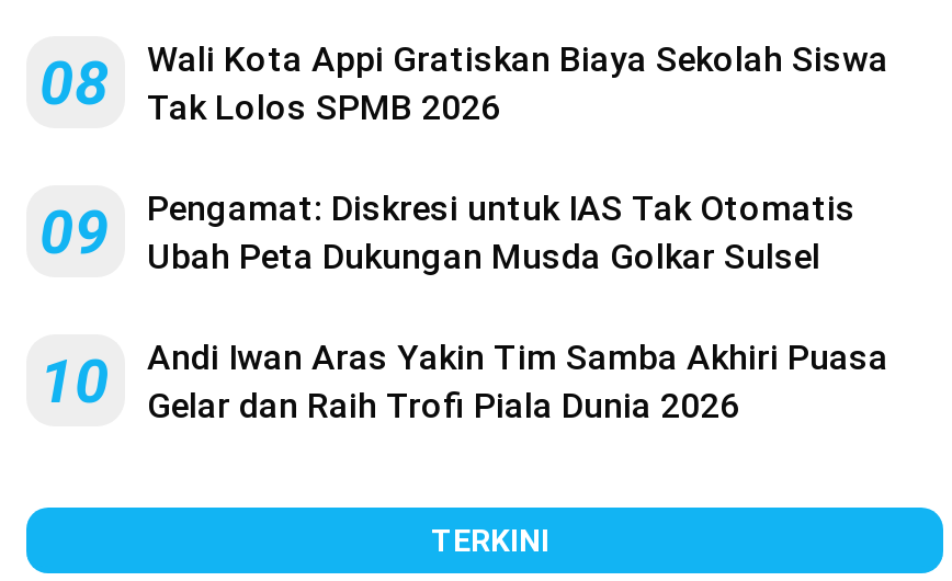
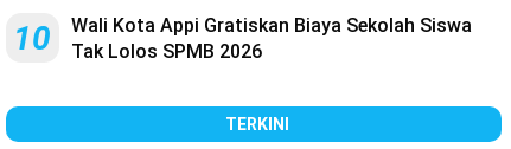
- 08 Wali Kota Appi Gratiskan Biaya Sekolah Siswa Tak Lolos SPMB 2026
+ 10 Wali Kota Appi Gratiskan Biaya Sekolah Siswa Tak Lolos SPMB 2026

- 09
- Pengamat: Diskresi untuk IAS Tak Otomatis
- Ubah Peta Dukungan Musda Golkar Sulsel
- 10
- Andi Iwan Aras Yakin Tim Samba Akhiri Puasa
- Gelar dan Raih Trofi Piala Dunia 2026
